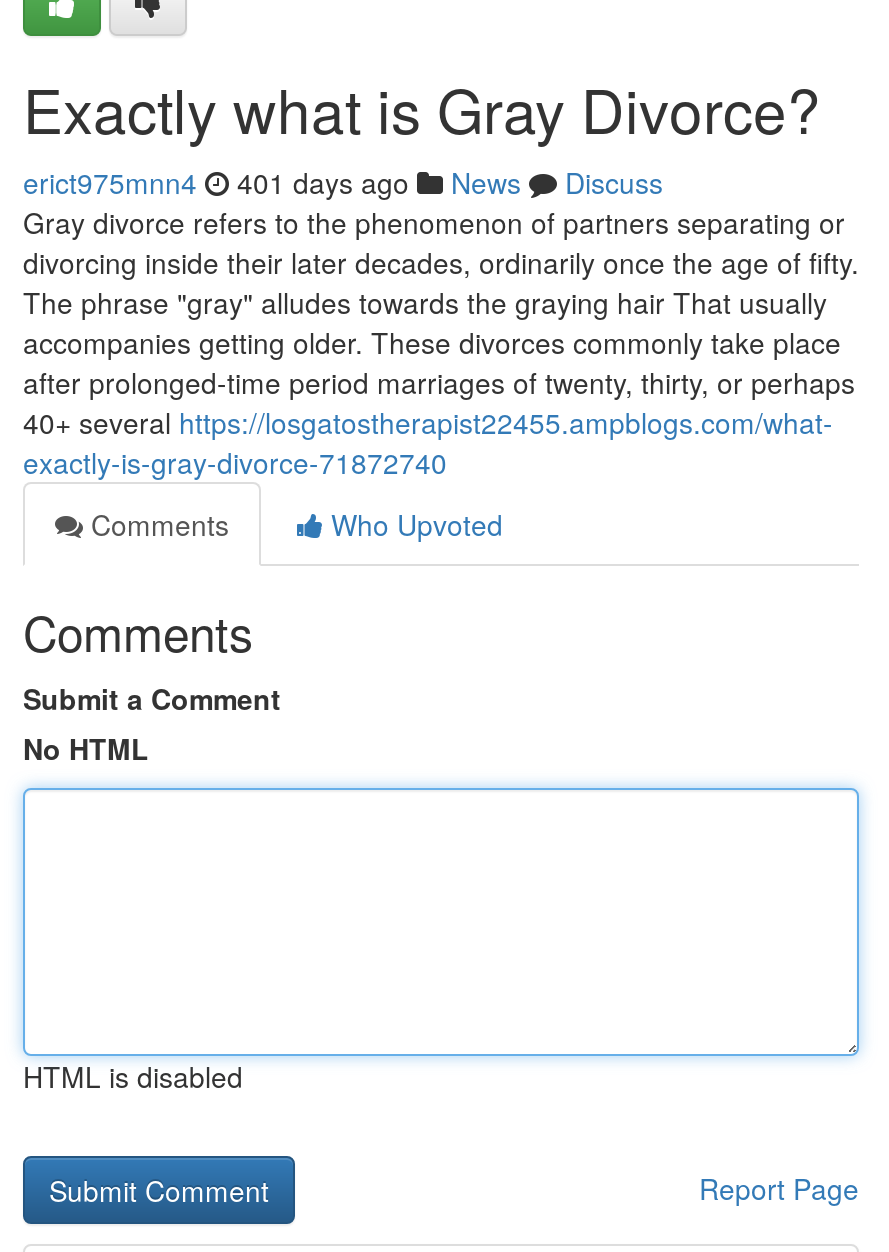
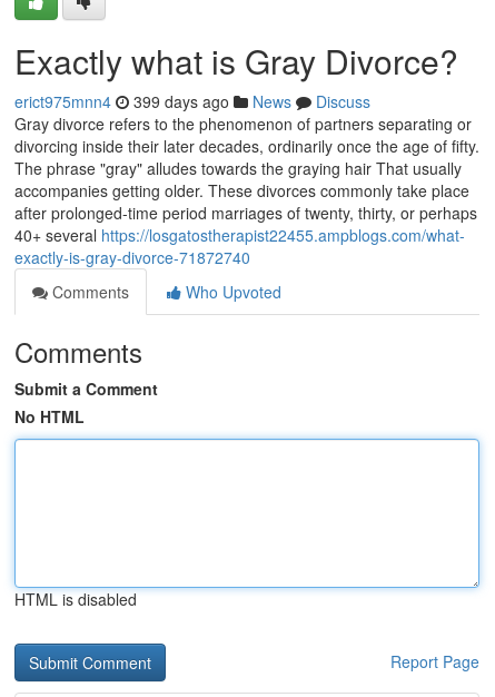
- erict975mnn4 401 days ago News Discuss
+ erict975mnn4 399 days ago News Discuss
